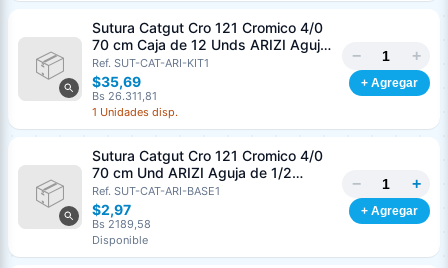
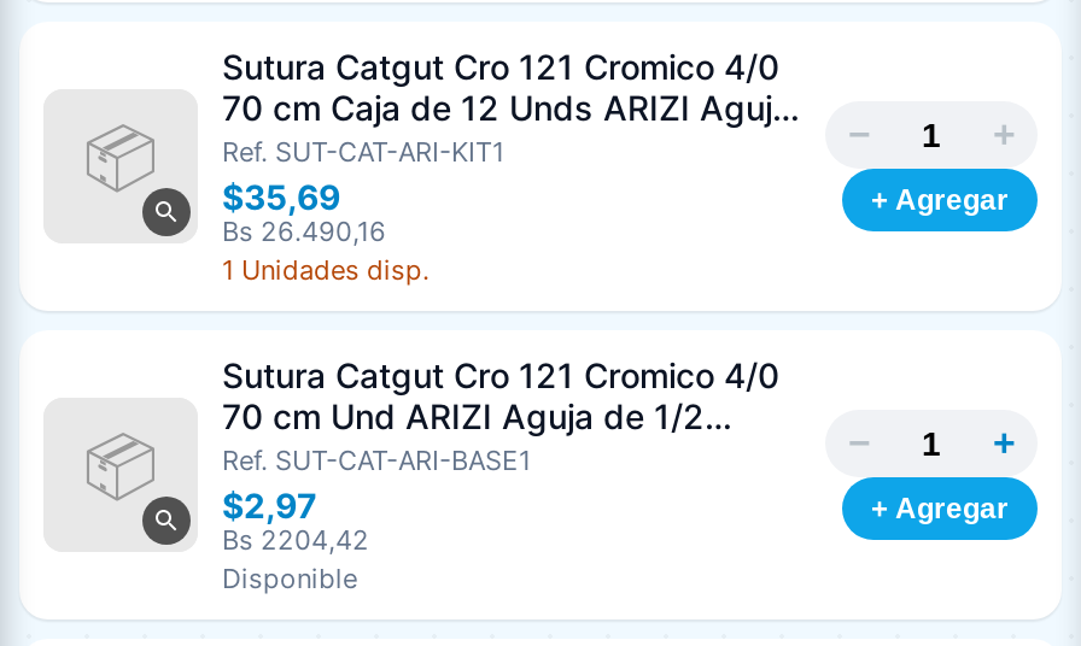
- Bs 26.311,81
+ Bs 26.490,16

- Bs 2189,58
+ Bs 2204,42
